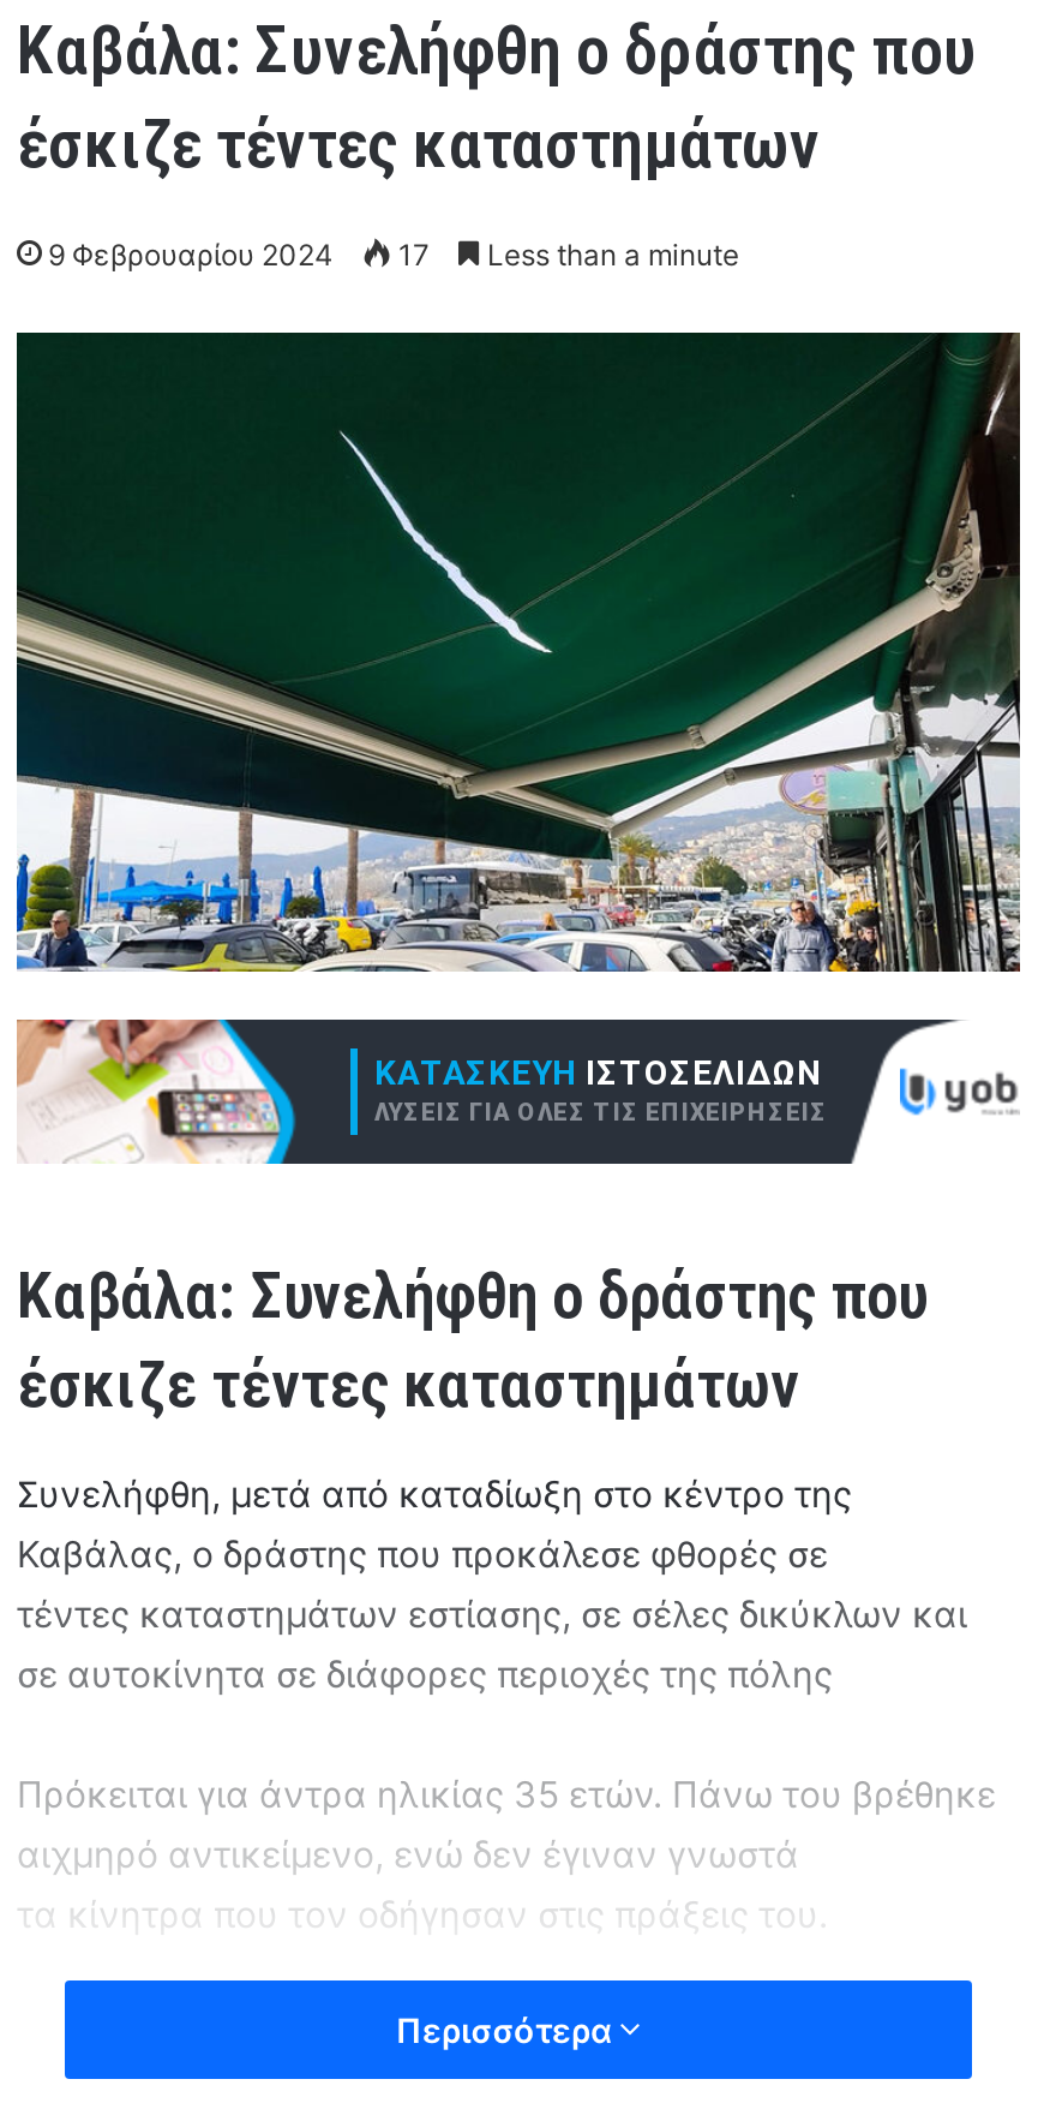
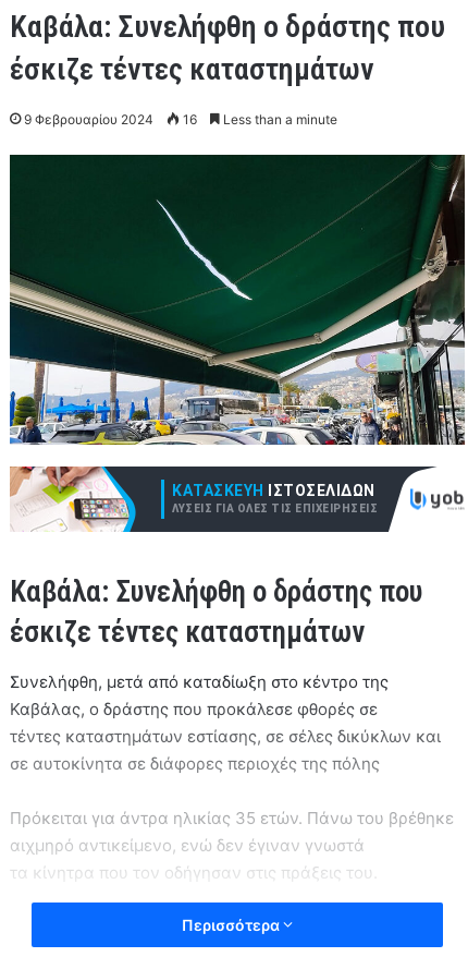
- 9 Φεβρουαρίου 2024 17 Less than a minute
+ 9 Φεβρουαρίου 2024 16 Less than a minute
